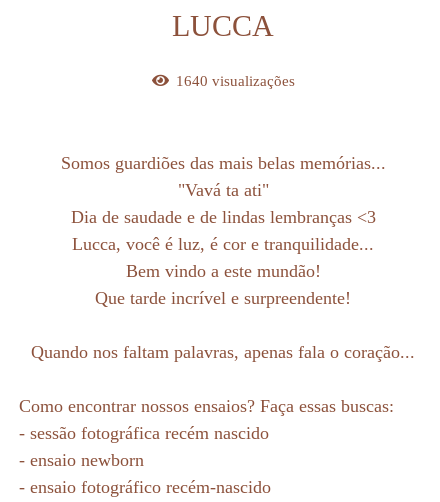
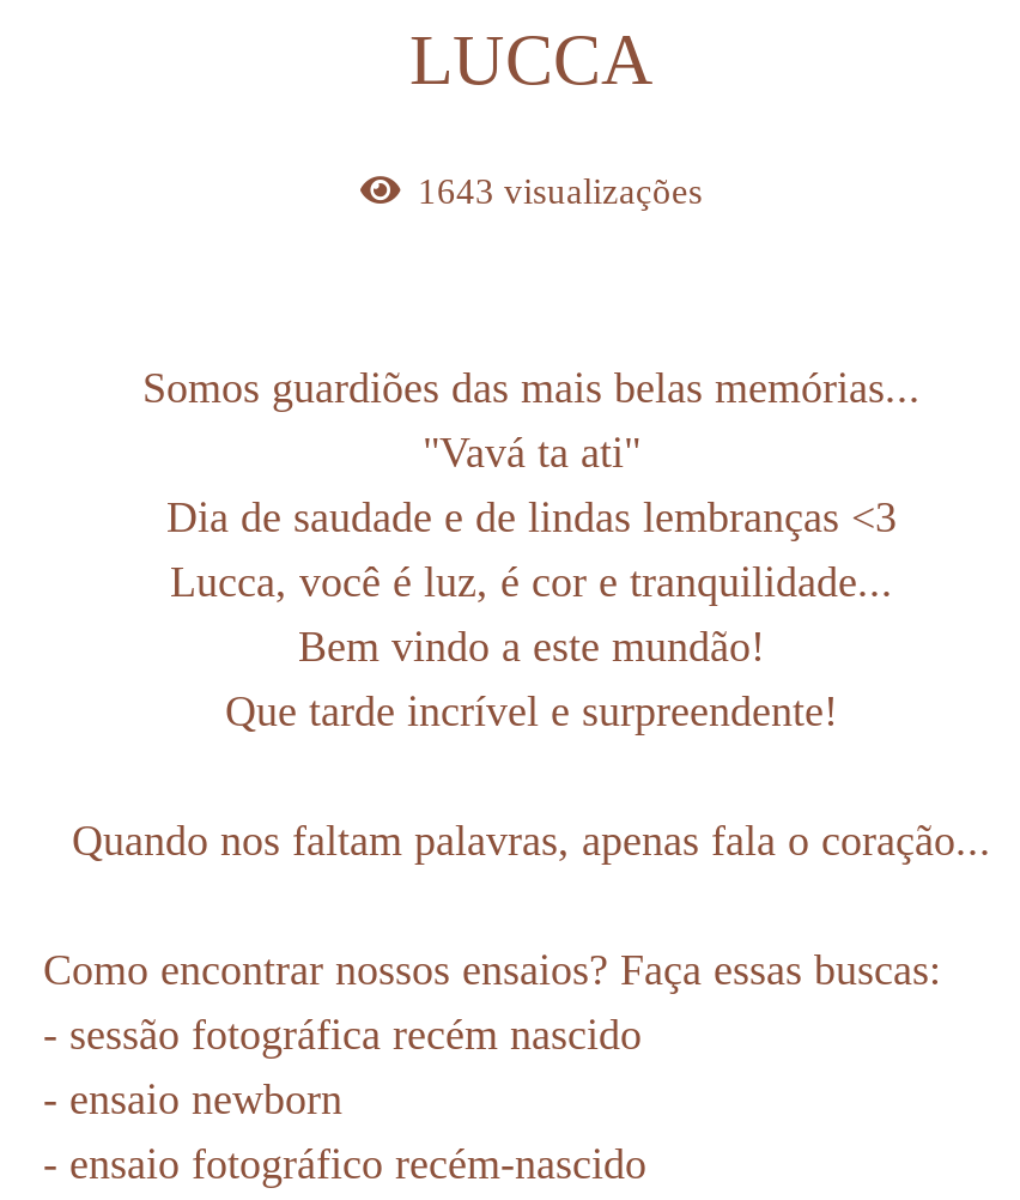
- 1640 visualizações
+ 1643 visualizações
